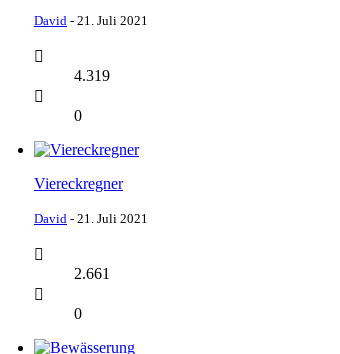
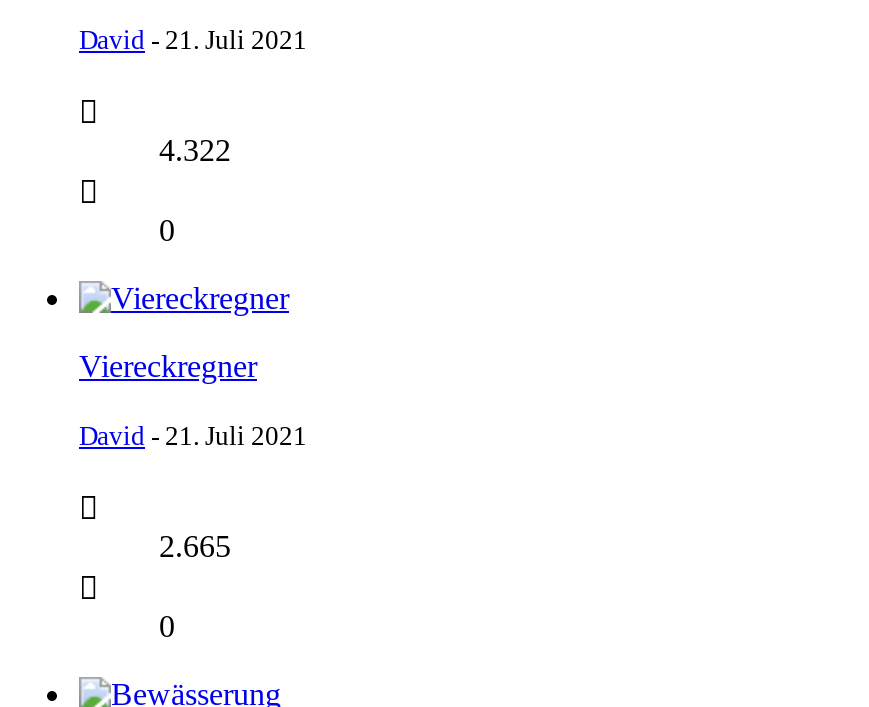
- 4.319
+ 4.322

- 2.661
+ 2.665
